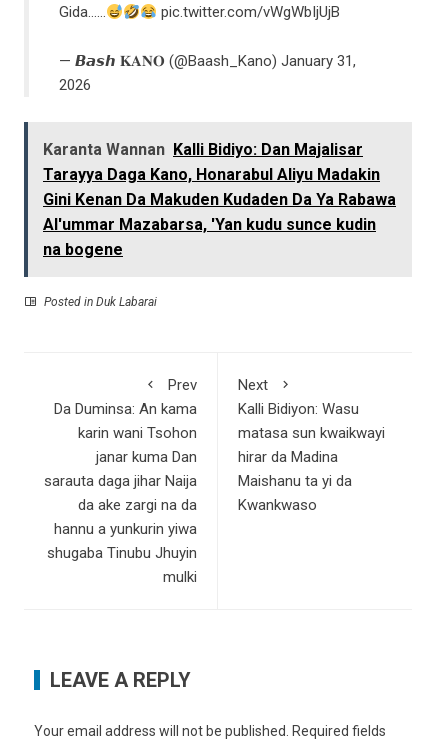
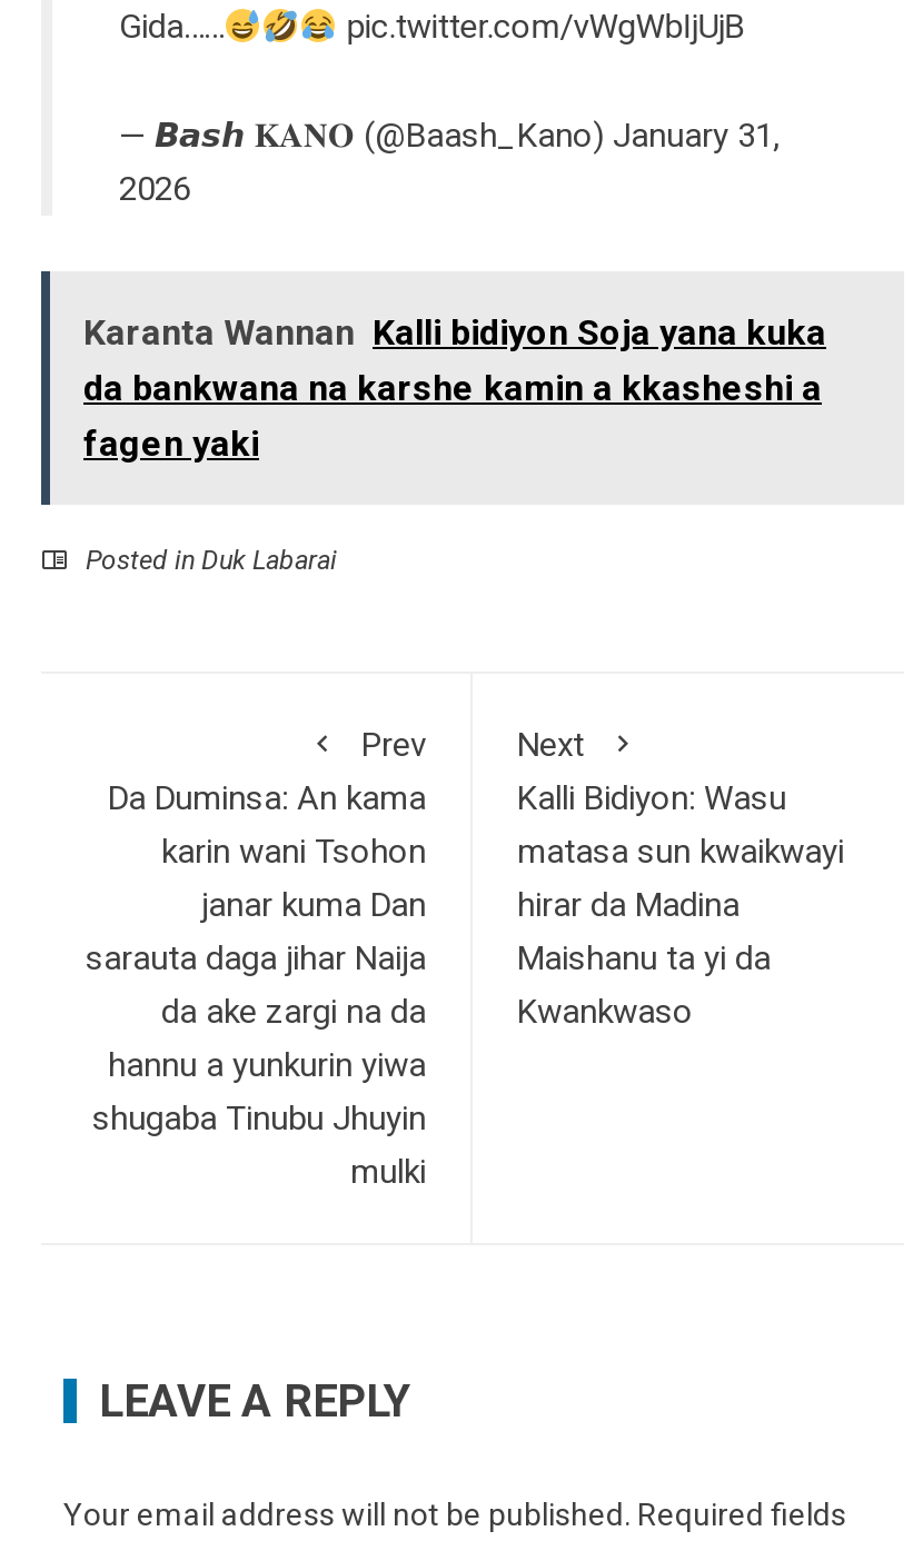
- Karanta Wannan Kalli Bidiyo: Dan Majalisar
- Tarayya Daga Kano, Honarabul Aliyu Madakin
- Gini Kenan Da Makuden Kudaden Da Ya Rabawa
- Al'ummar Mazabarsa, 'Yan kudu sunce kudin
- na bogene
+ Karanta Wannan Kalli bidiyon Soja yana kuka
+ da bankwana na karshe kamin a kkasheshi a
+ fagen yaki
